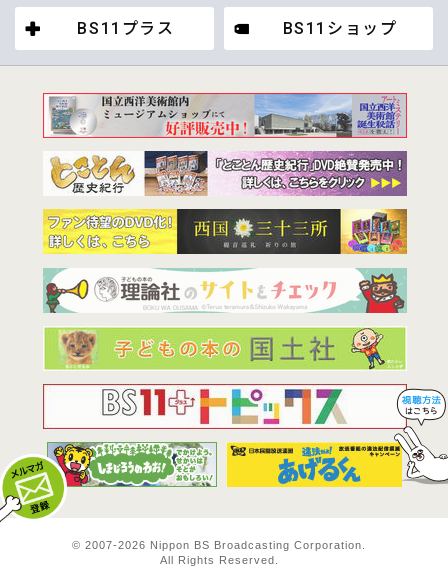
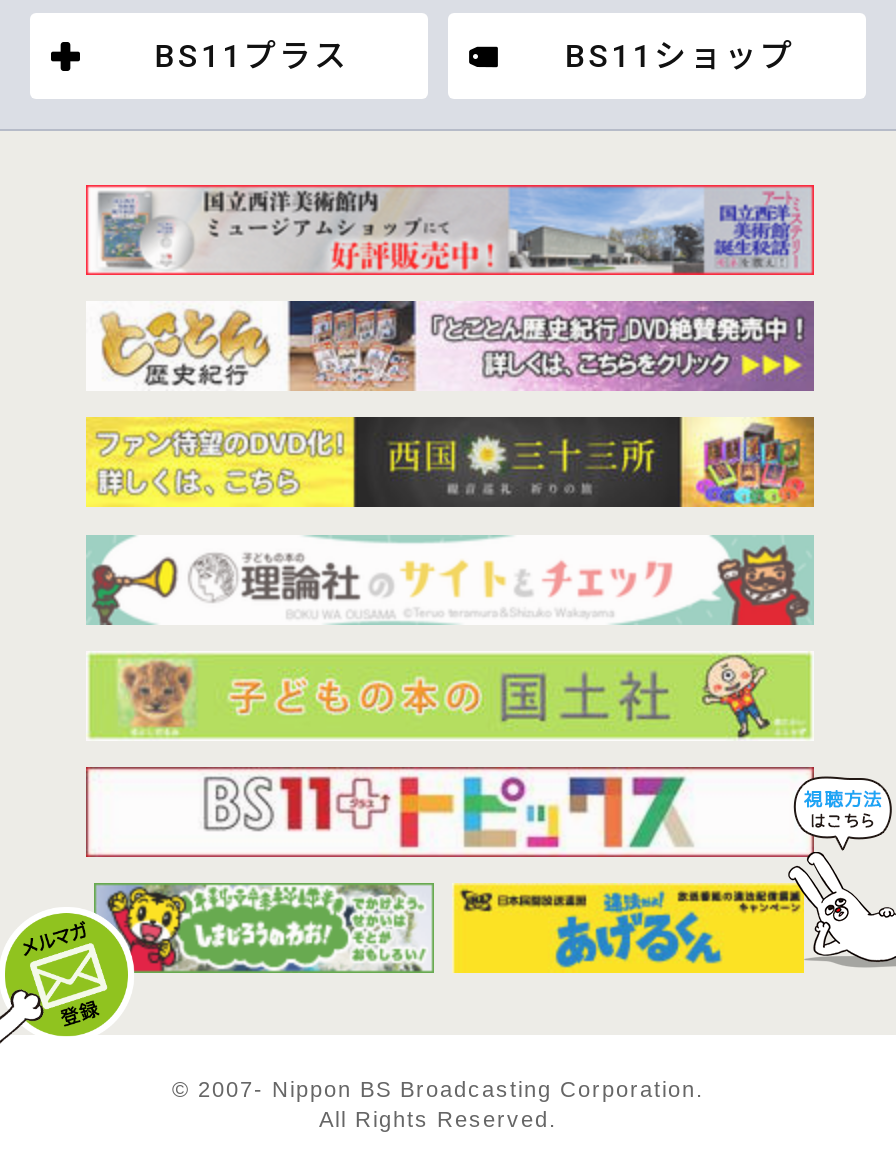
- © 2007- 2026 Nippon BS Broadcasting Corporation.
+ © 2007- Nippon BS Broadcasting Corporation.
